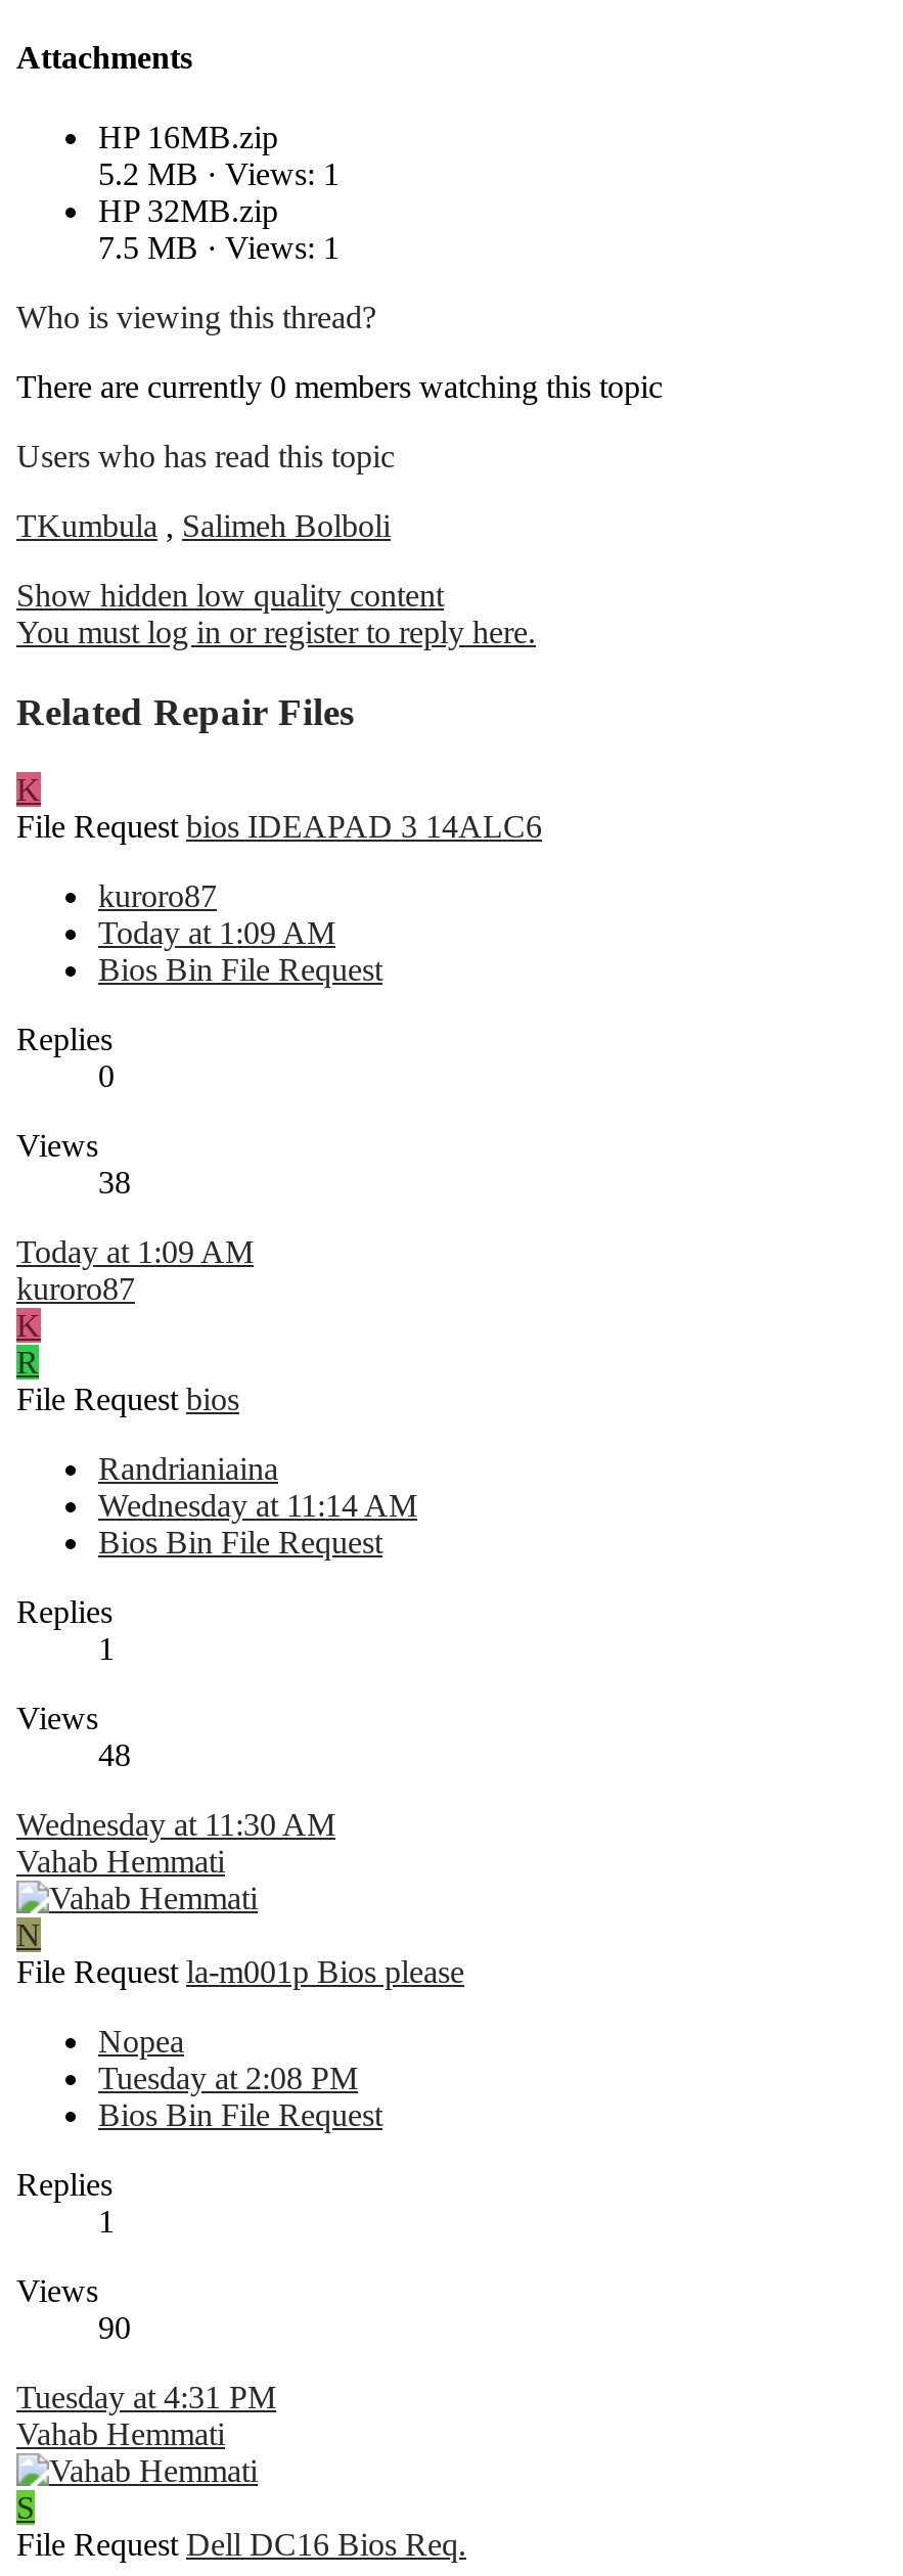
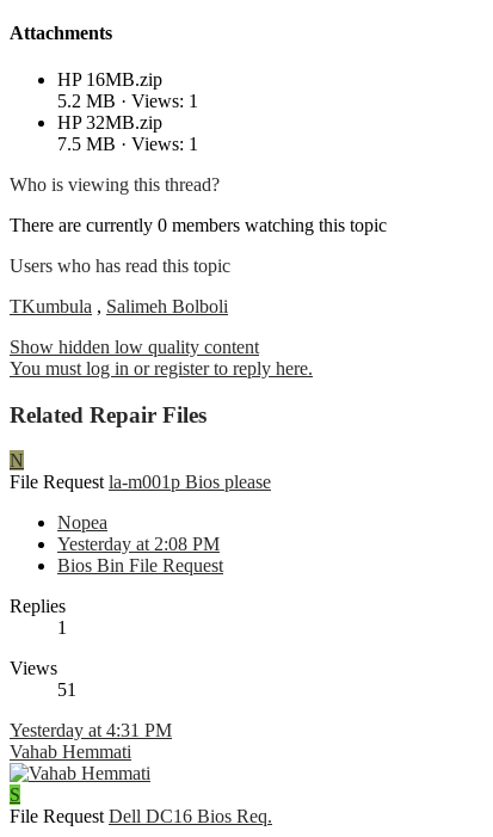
- K
- File Request bios IDEAPAD 3 14ALC6
- kuroro87
- Today at 1:09 AM
- Bios Bin File Request
- Replies
- 0
- Views
- 38
- Today at 1:09 AM
- kuroro87
- K
- R
- File Request bios
- Randrianiaina
- Wednesday at 11:14 AM
+ Yesterday at 2:08 PM

- 48
- Wednesday at 11:30 AM
- Vahab Hemmati
- Tuesday at 2:08 PM
- Bios Bin File Request
- Replies
- 1
- Views
- 90
- Tuesday at 4:31 PM
+ 51
+ Yesterday at 4:31 PM

moved up: N | File Request la-m001p Bios please | Nopea
